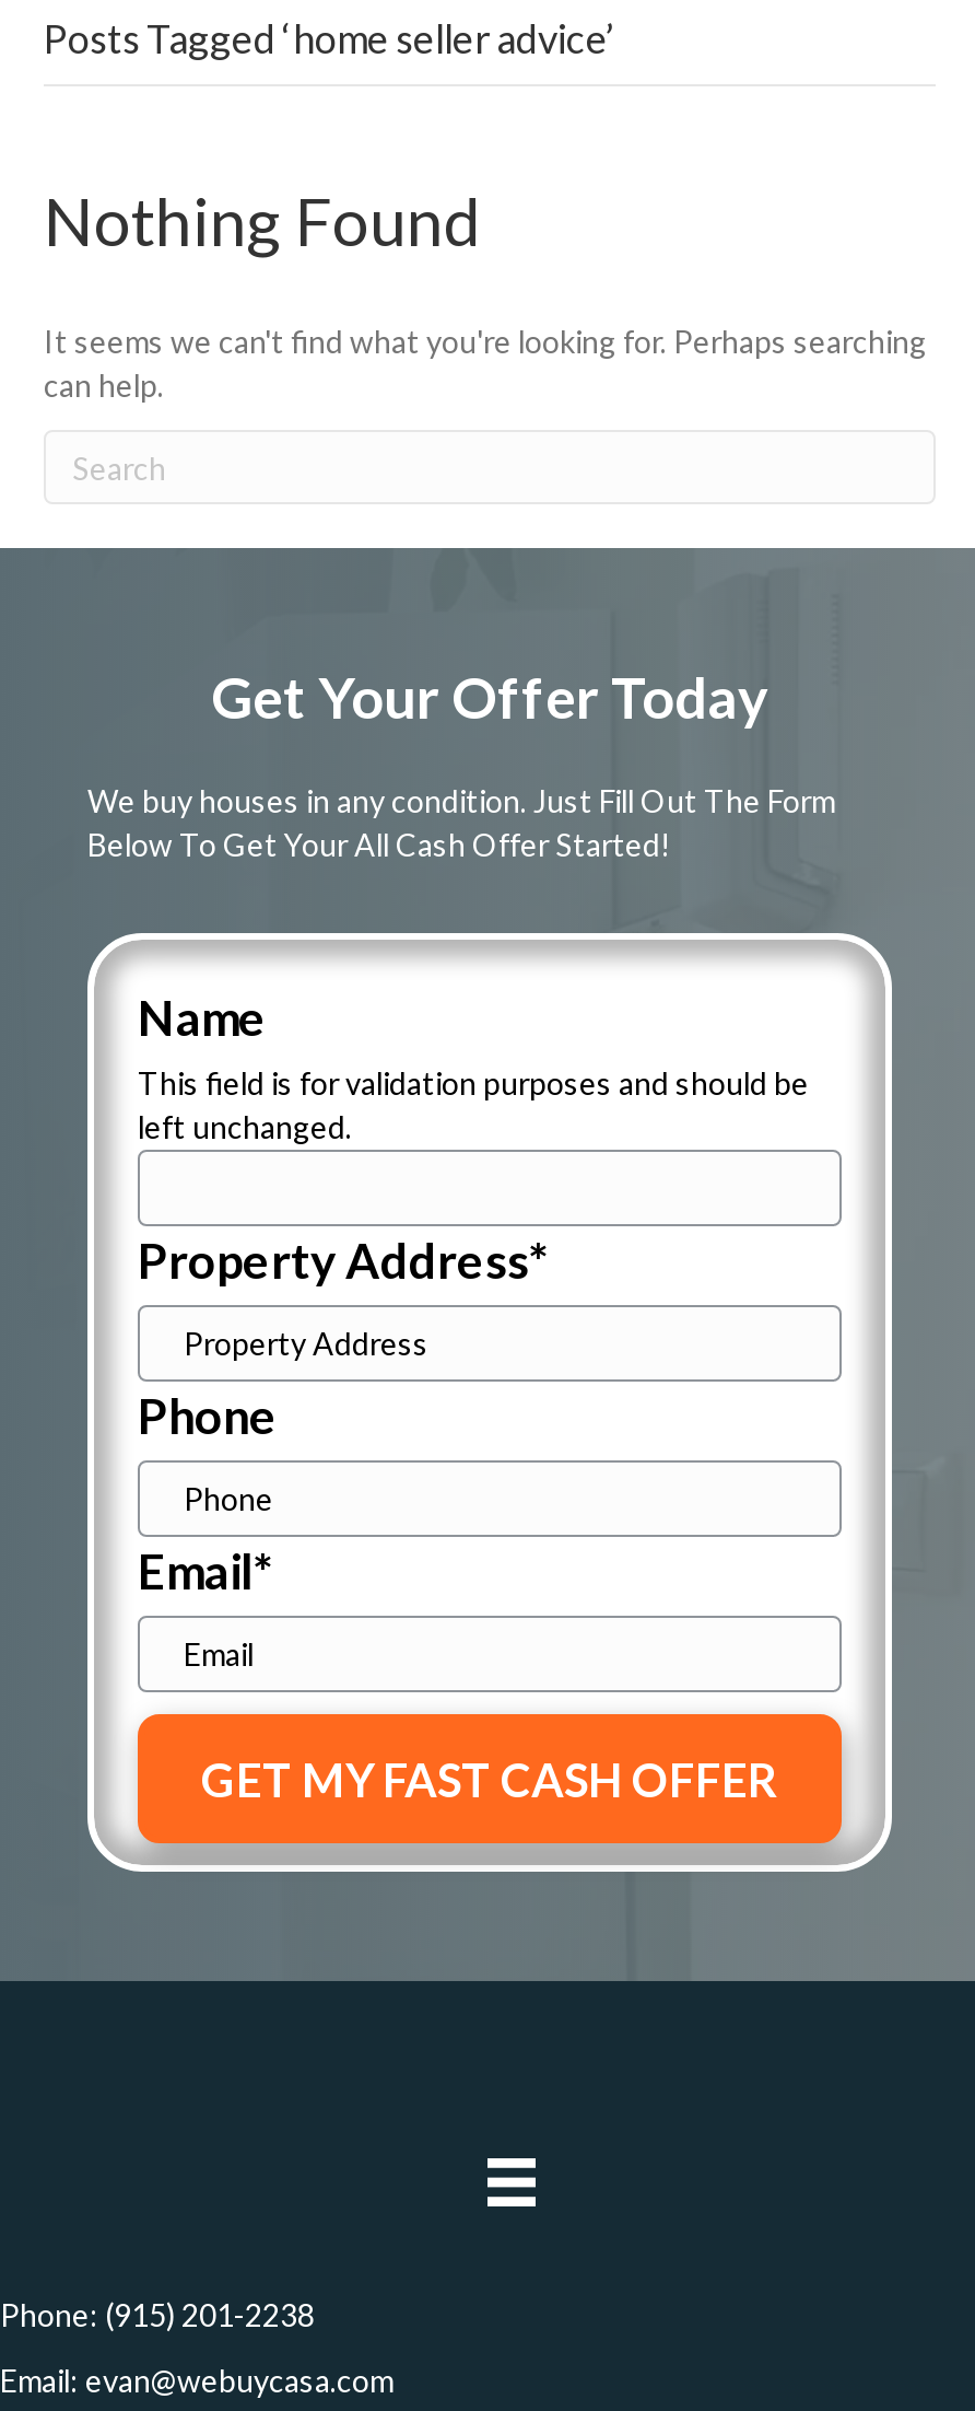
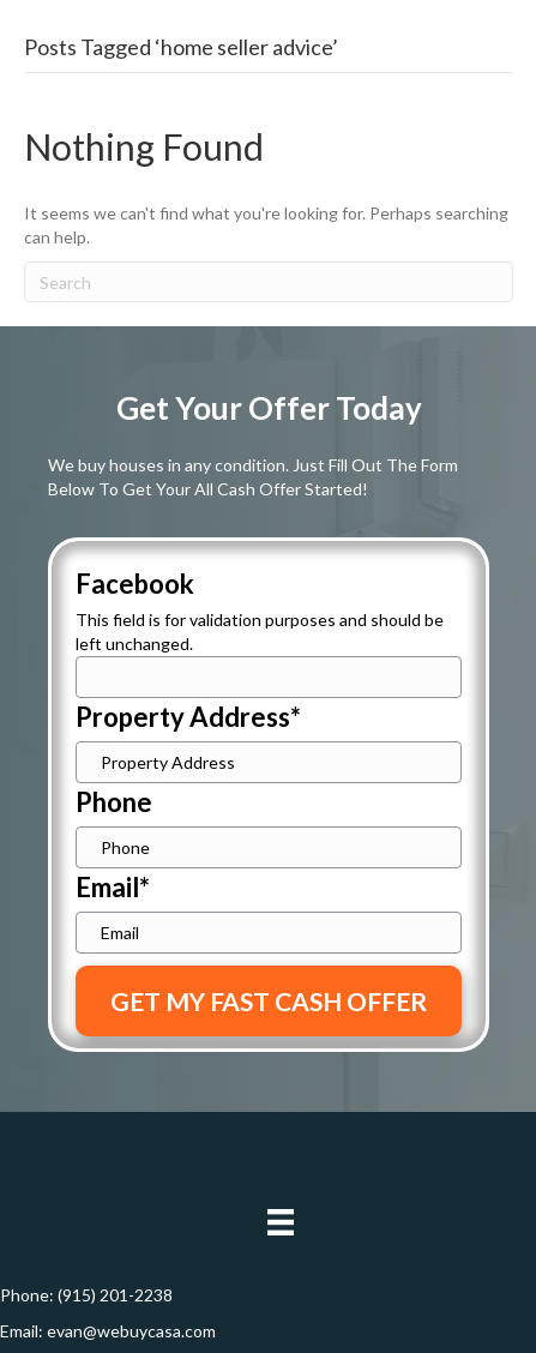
- Name
+ Facebook
